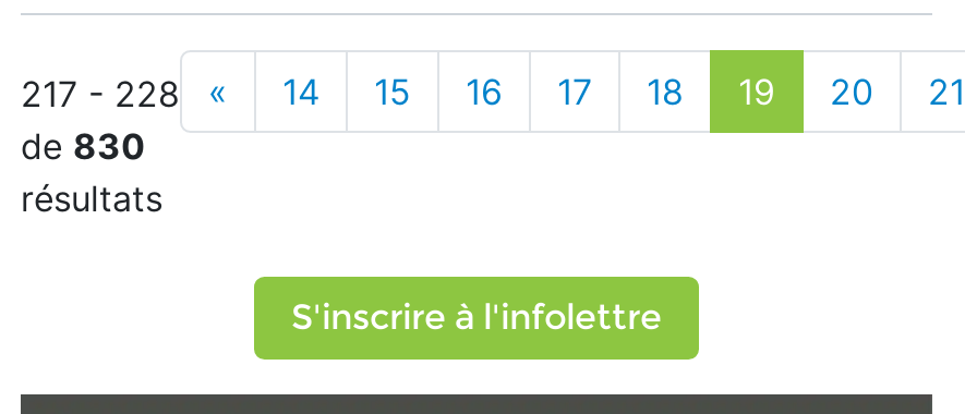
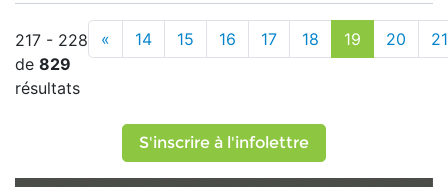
- de 830
+ de 829
